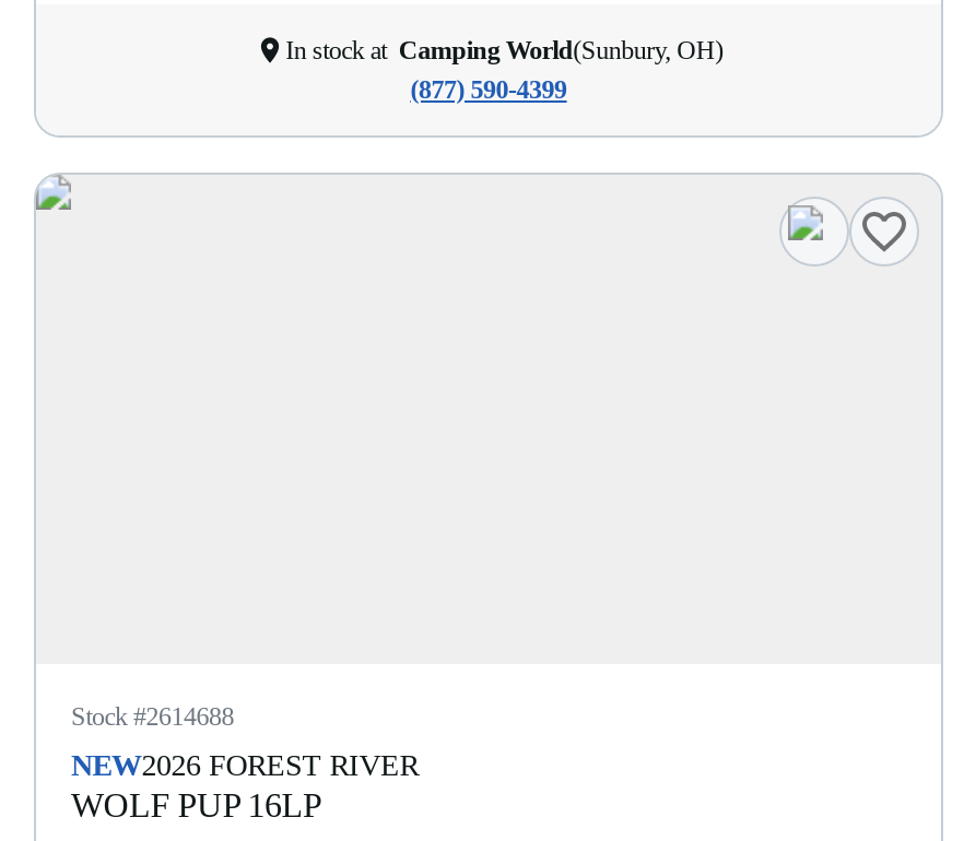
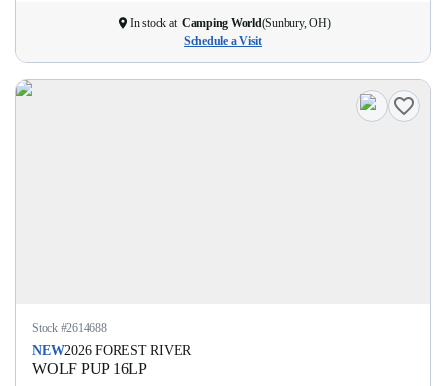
- (877) 590-4399
+ Schedule a Visit
